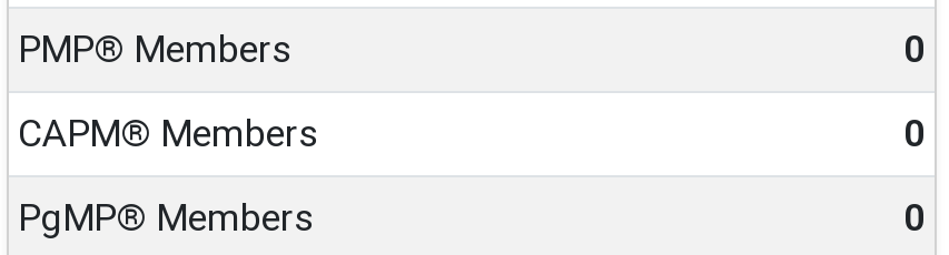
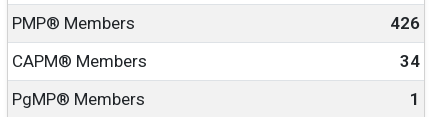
- 0
+ 426

- 0
+ 34

- 0
+ 1
